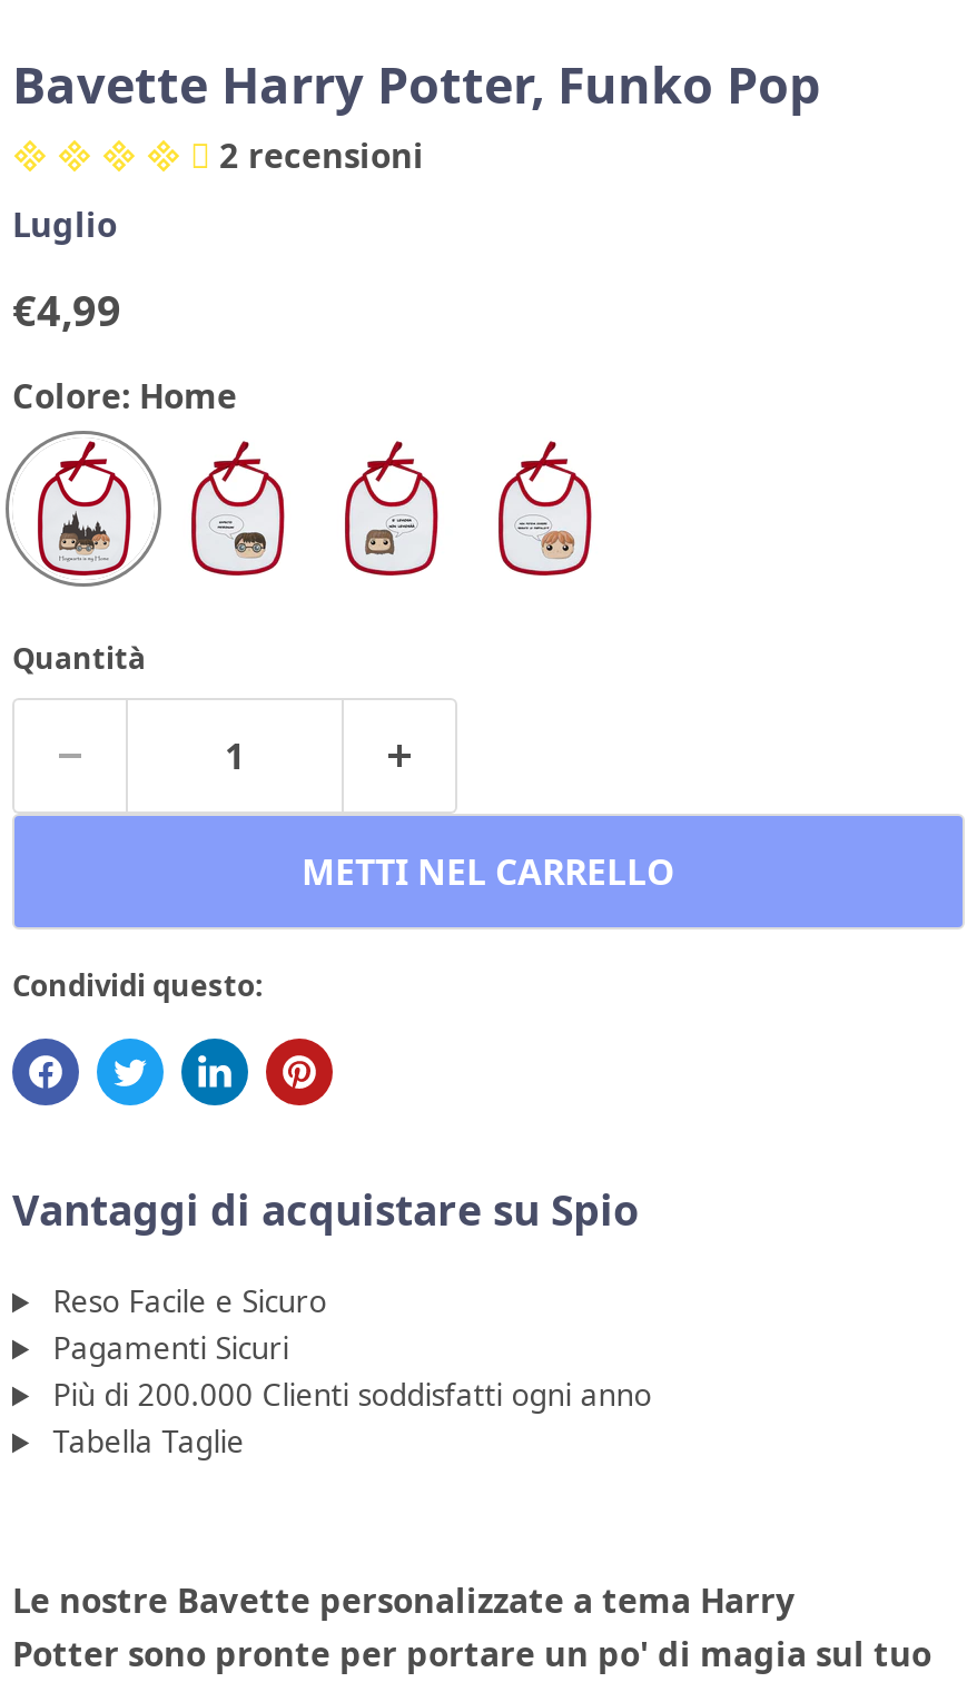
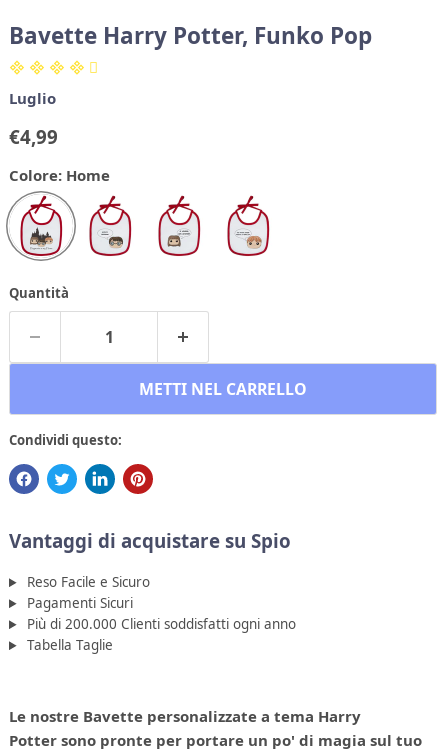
- 2 recensioni
